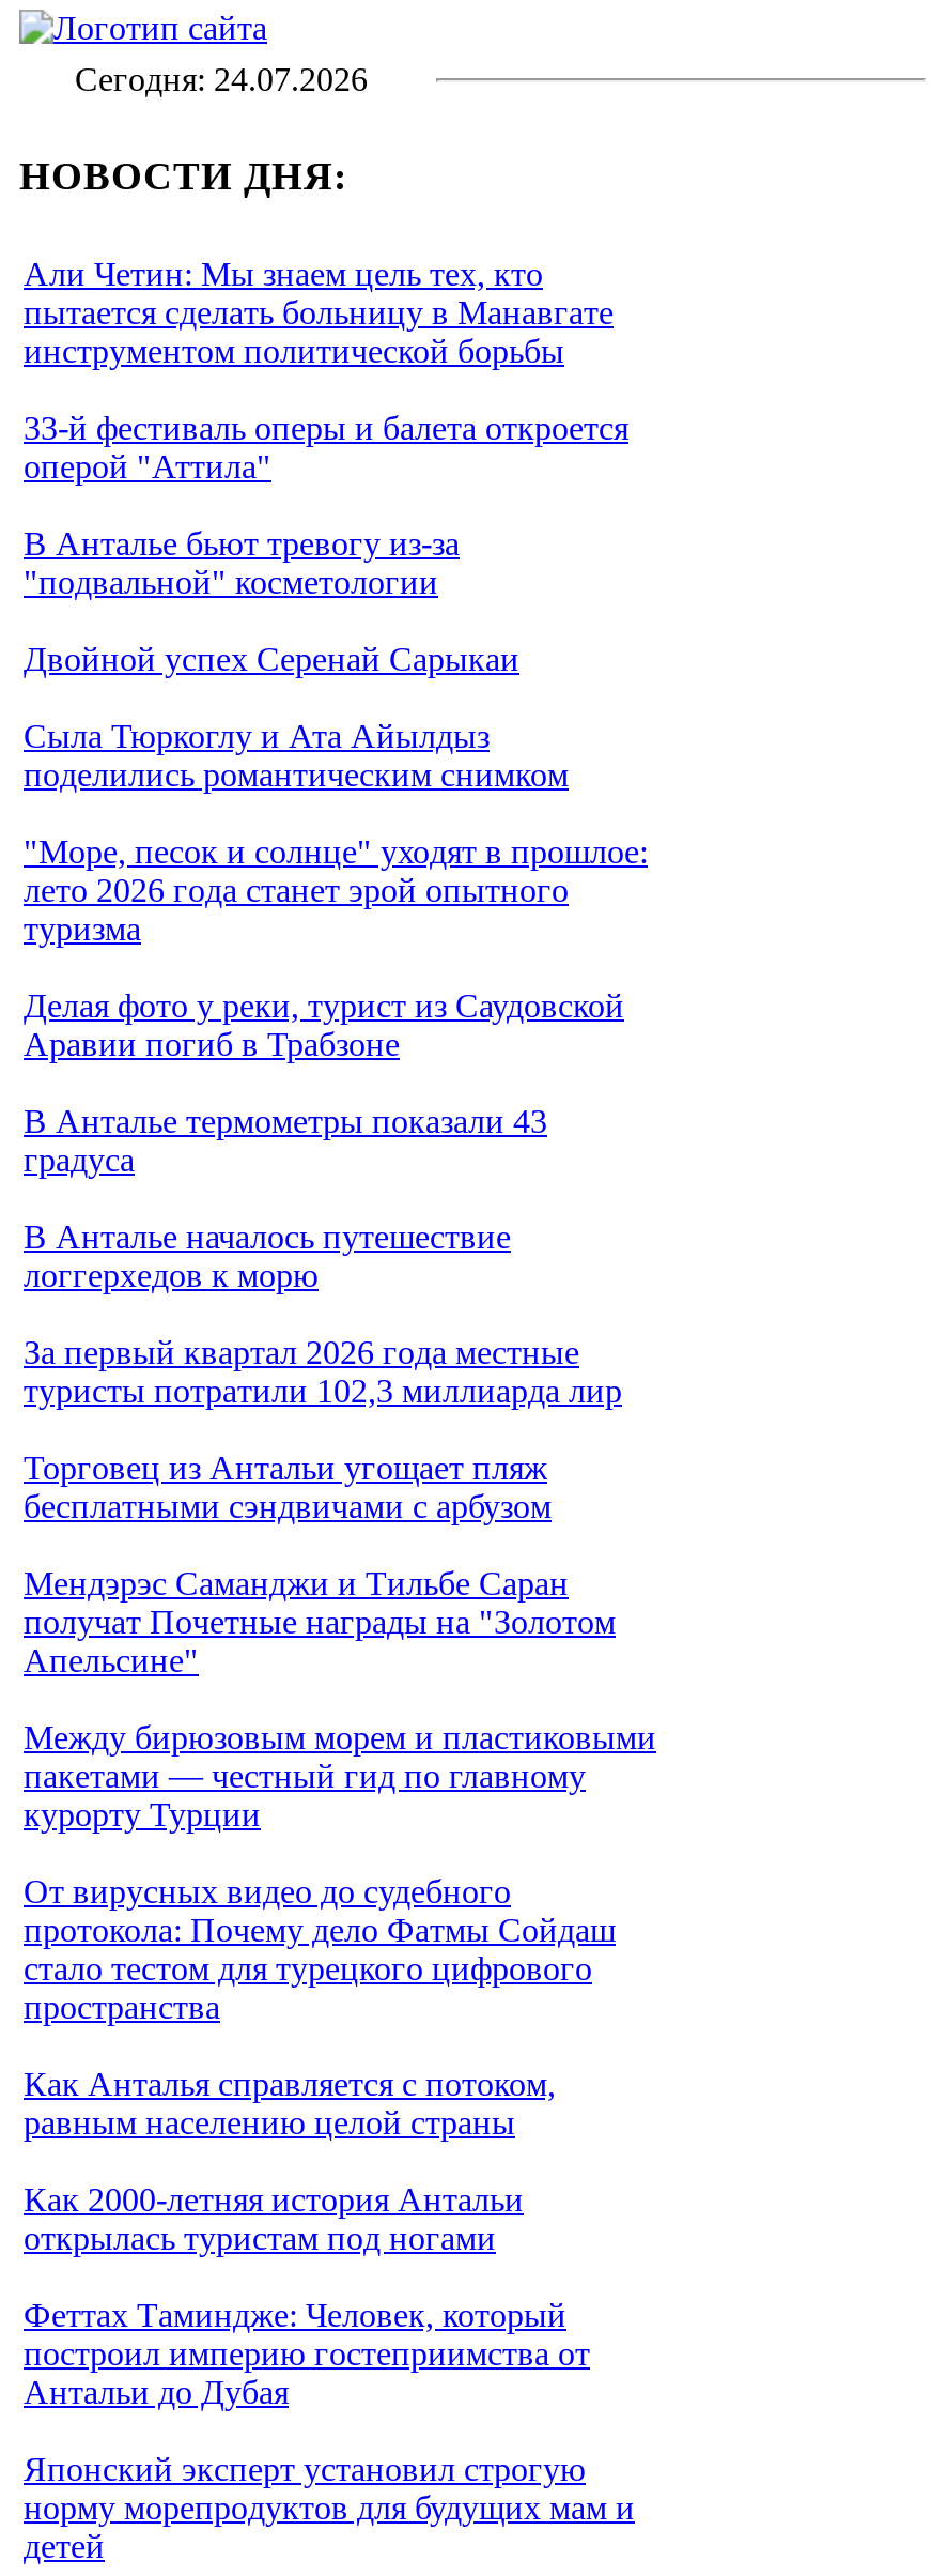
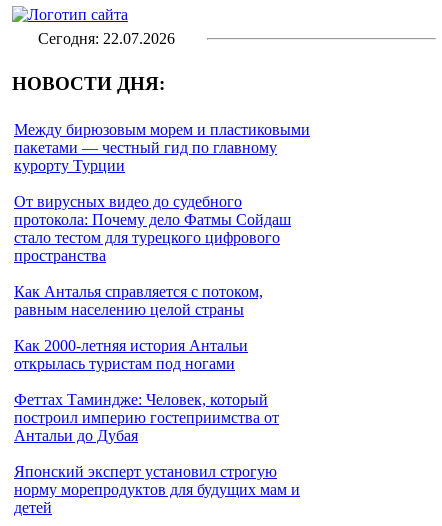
- Сегодня: 24.07.2026
+ Сегодня: 22.07.2026

- Али Четин: Мы знаем цель тех, кто
- пытается сделать больницу в Манавгате
- инструментом политической борьбы
- 33-й фестиваль оперы и балета откроется
- оперой "Аттила"
- В Анталье бьют тревогу из-за
- "подвальной" косметологии
- Двойной успех Серенай Сарыкаи
- Сыла Тюркоглу и Ата Айылдыз
- поделились романтическим снимком
- "Море, песок и солнце" уходят в прошлое:
- лето 2026 года станет эрой опытного
- туризма
- Делая фото у реки, турист из Саудовской
- Аравии погиб в Трабзоне
- В Анталье термометры показали 43
- градуса
- В Анталье началось путешествие
- логгерхедов к морю
- За первый квартал 2026 года местные
- туристы потратили 102,3 миллиарда лир
- Торговец из Антальи угощает пляж
- бесплатными сэндвичами с арбузом
- Мендэрэс Саманджи и Тильбе Саран
- получат Почетные награды на "Золотом
- Апельсине"
